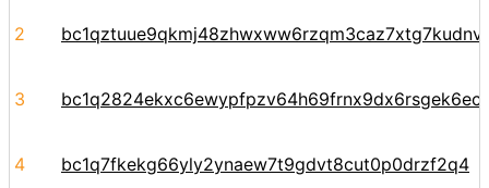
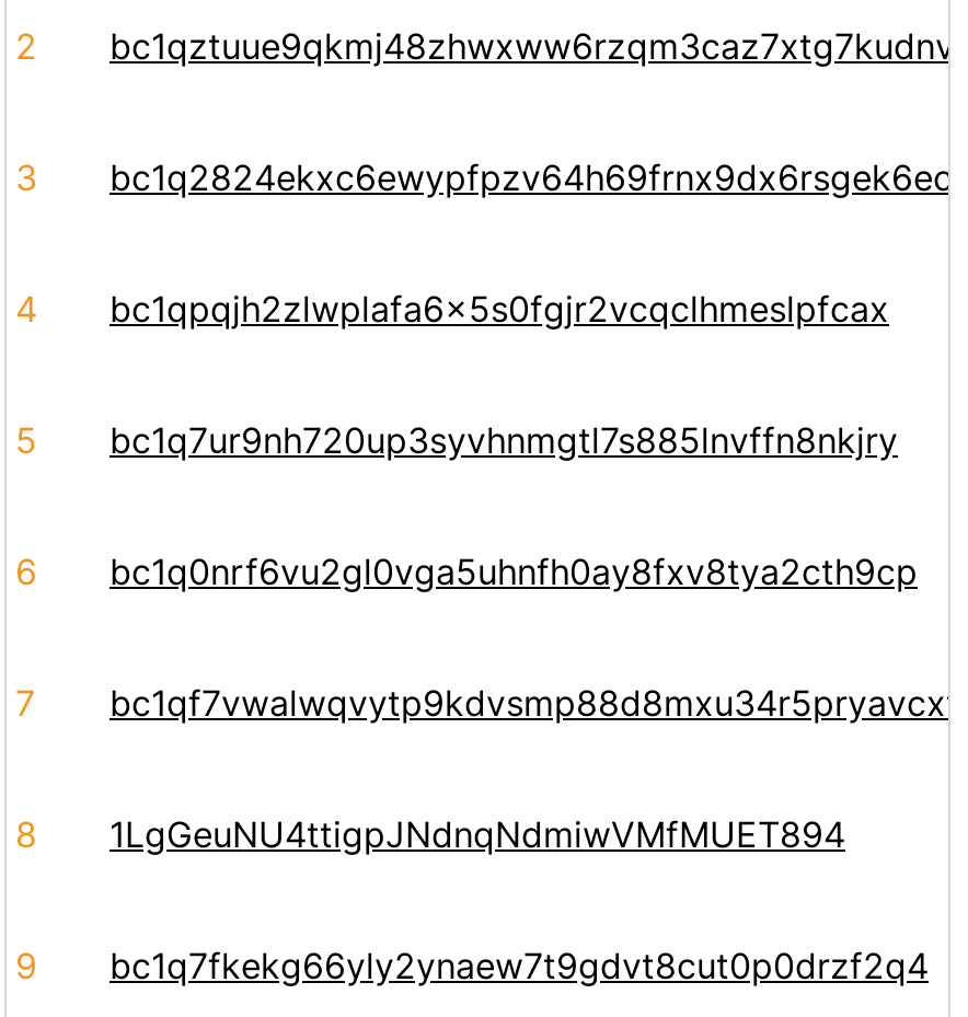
+ bc1qpqjh2zlwplafa6x5s0fgjr2vcqclhmeslpfcax
+ 5
+ bc1q7ur9nh720up3syvhnmgtl7s885lnvffn8nkjry
+ 6
+ bc1q0nrf6vu2gl0vga5uhnfh0ay8fxv8tya2cth9cp
+ 7
+ bc1qf7vwalwqvytp9kdvsmp88d8mxu34r5pryavcxt
+ 8
+ 1LgGeuNU4ttigpJNdnqNdmiwVMfMUET894
+ 9
